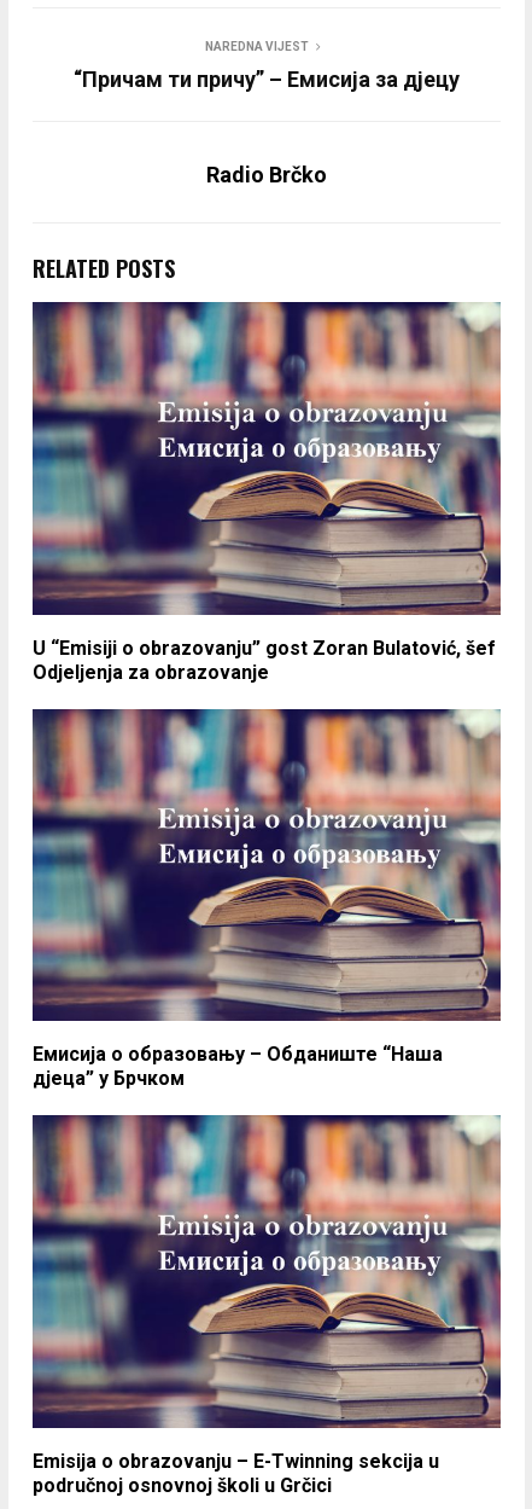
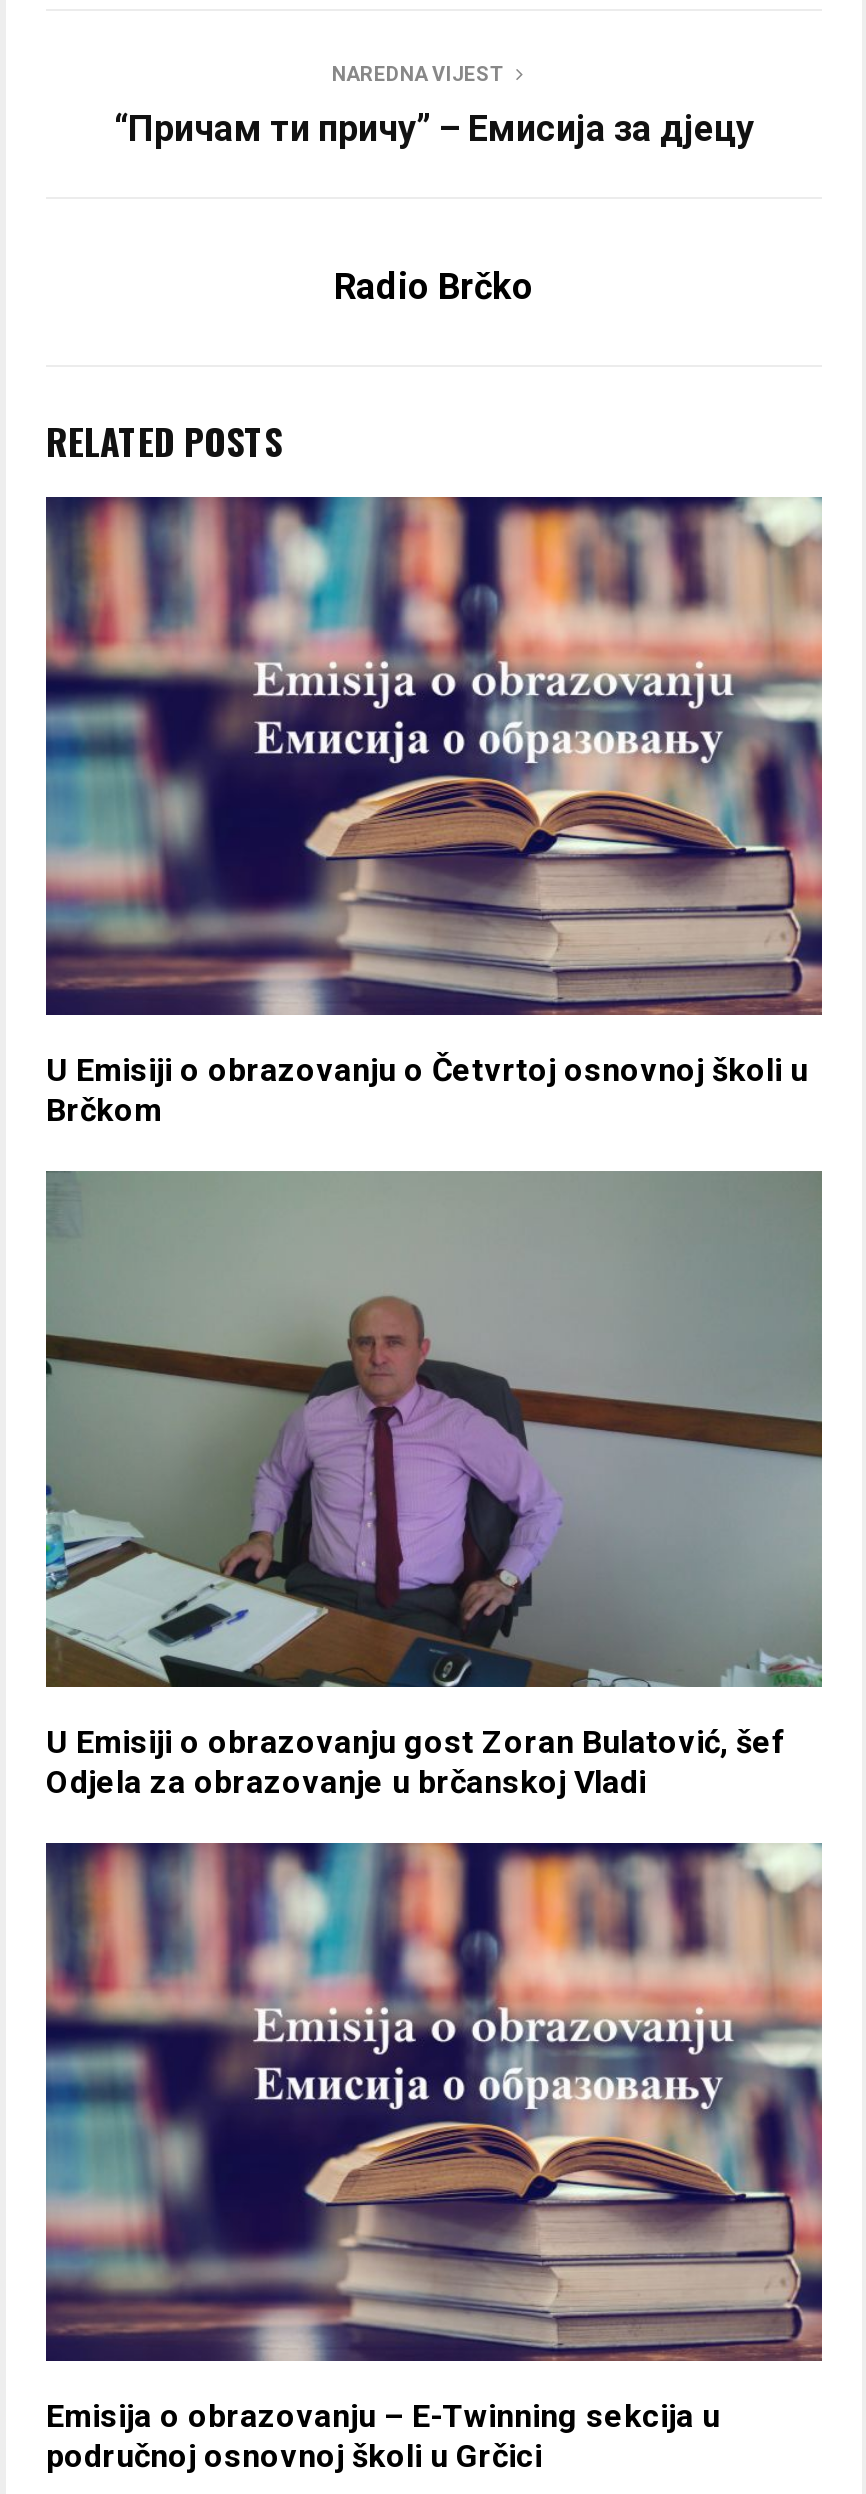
- U “Emisiji o obrazovanju” gost Zoran Bulatović, šef
- Odjeljenja za obrazovanje
+ U Emisiji o obrazovanju o Četvrtoj osnovnoj školi u
+ Brčkom

- [image]
- Емисија о образовању – Обданиште “Наша
- дјеца” у Брчком
+ [image]
+ U Emisiji o obrazovanju gost Zoran Bulatović, šef
+ Odjela za obrazovanje u brčanskoj Vladi
